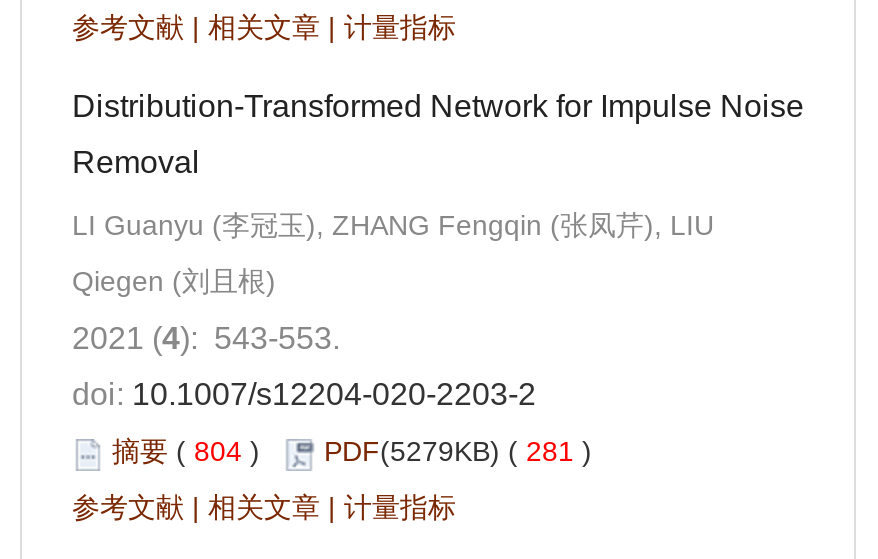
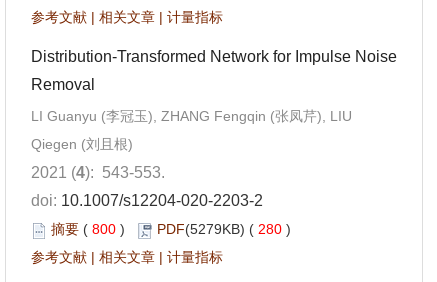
- 摘要(804)
+ 摘要(800)

- PDF(5279KB) (281)
+ PDF(5279KB) (280)
